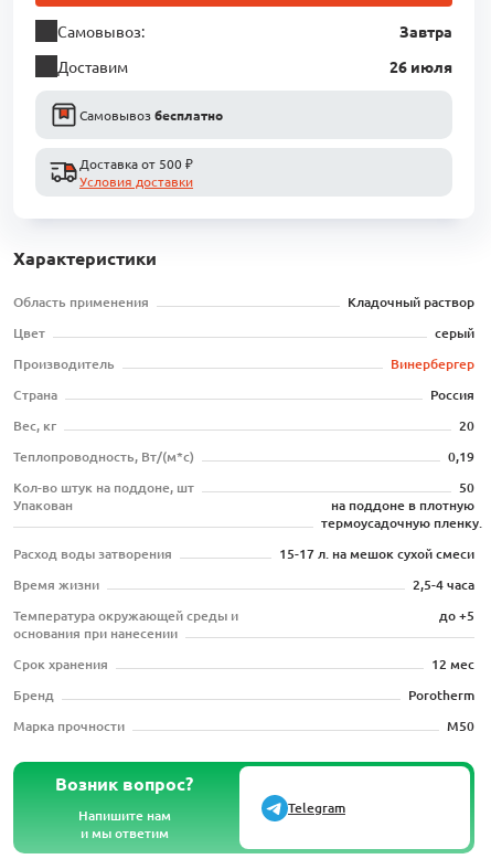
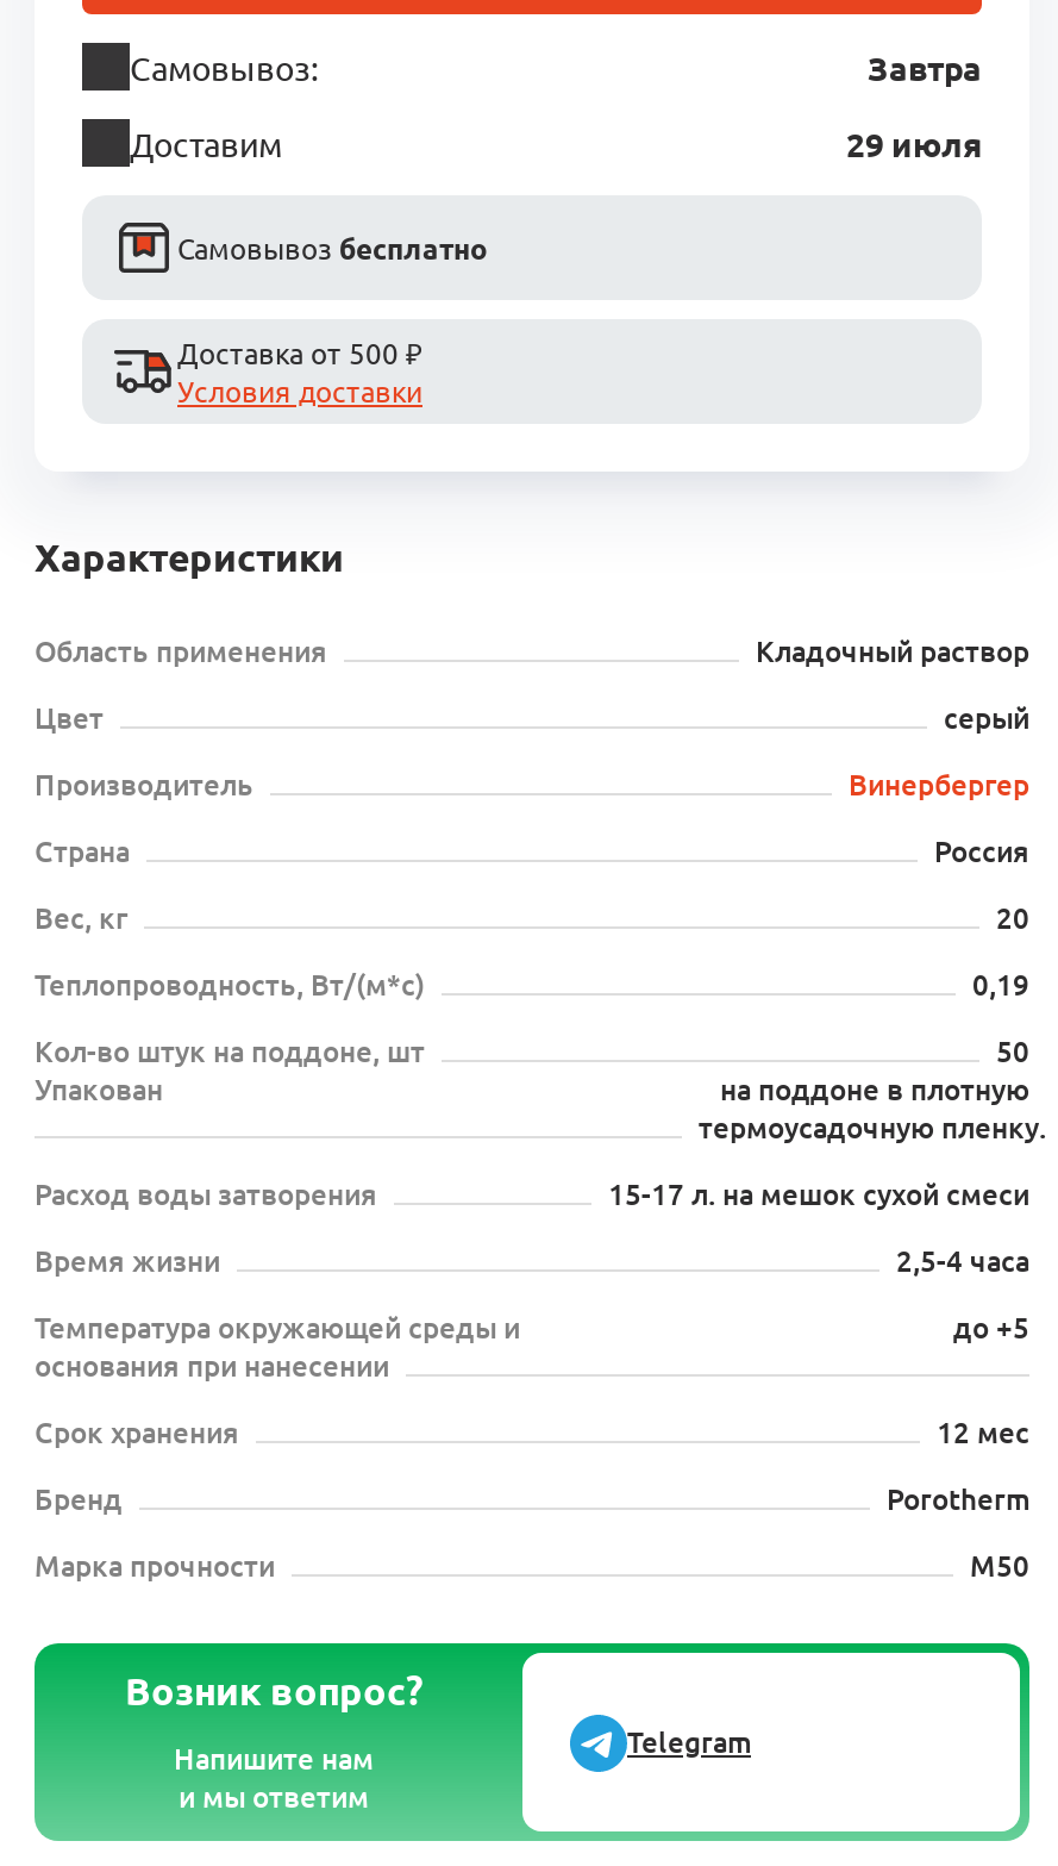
- 26 июля
+ 29 июля
